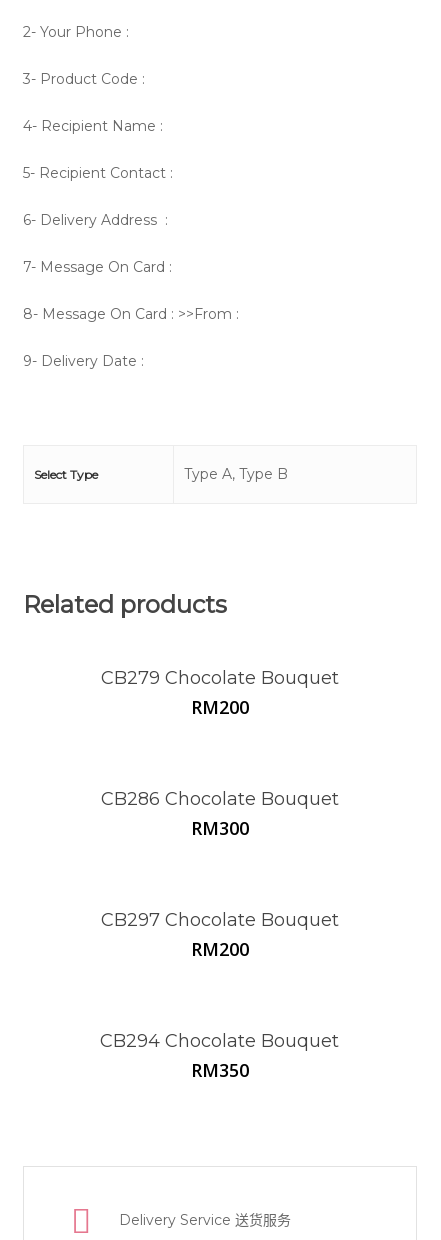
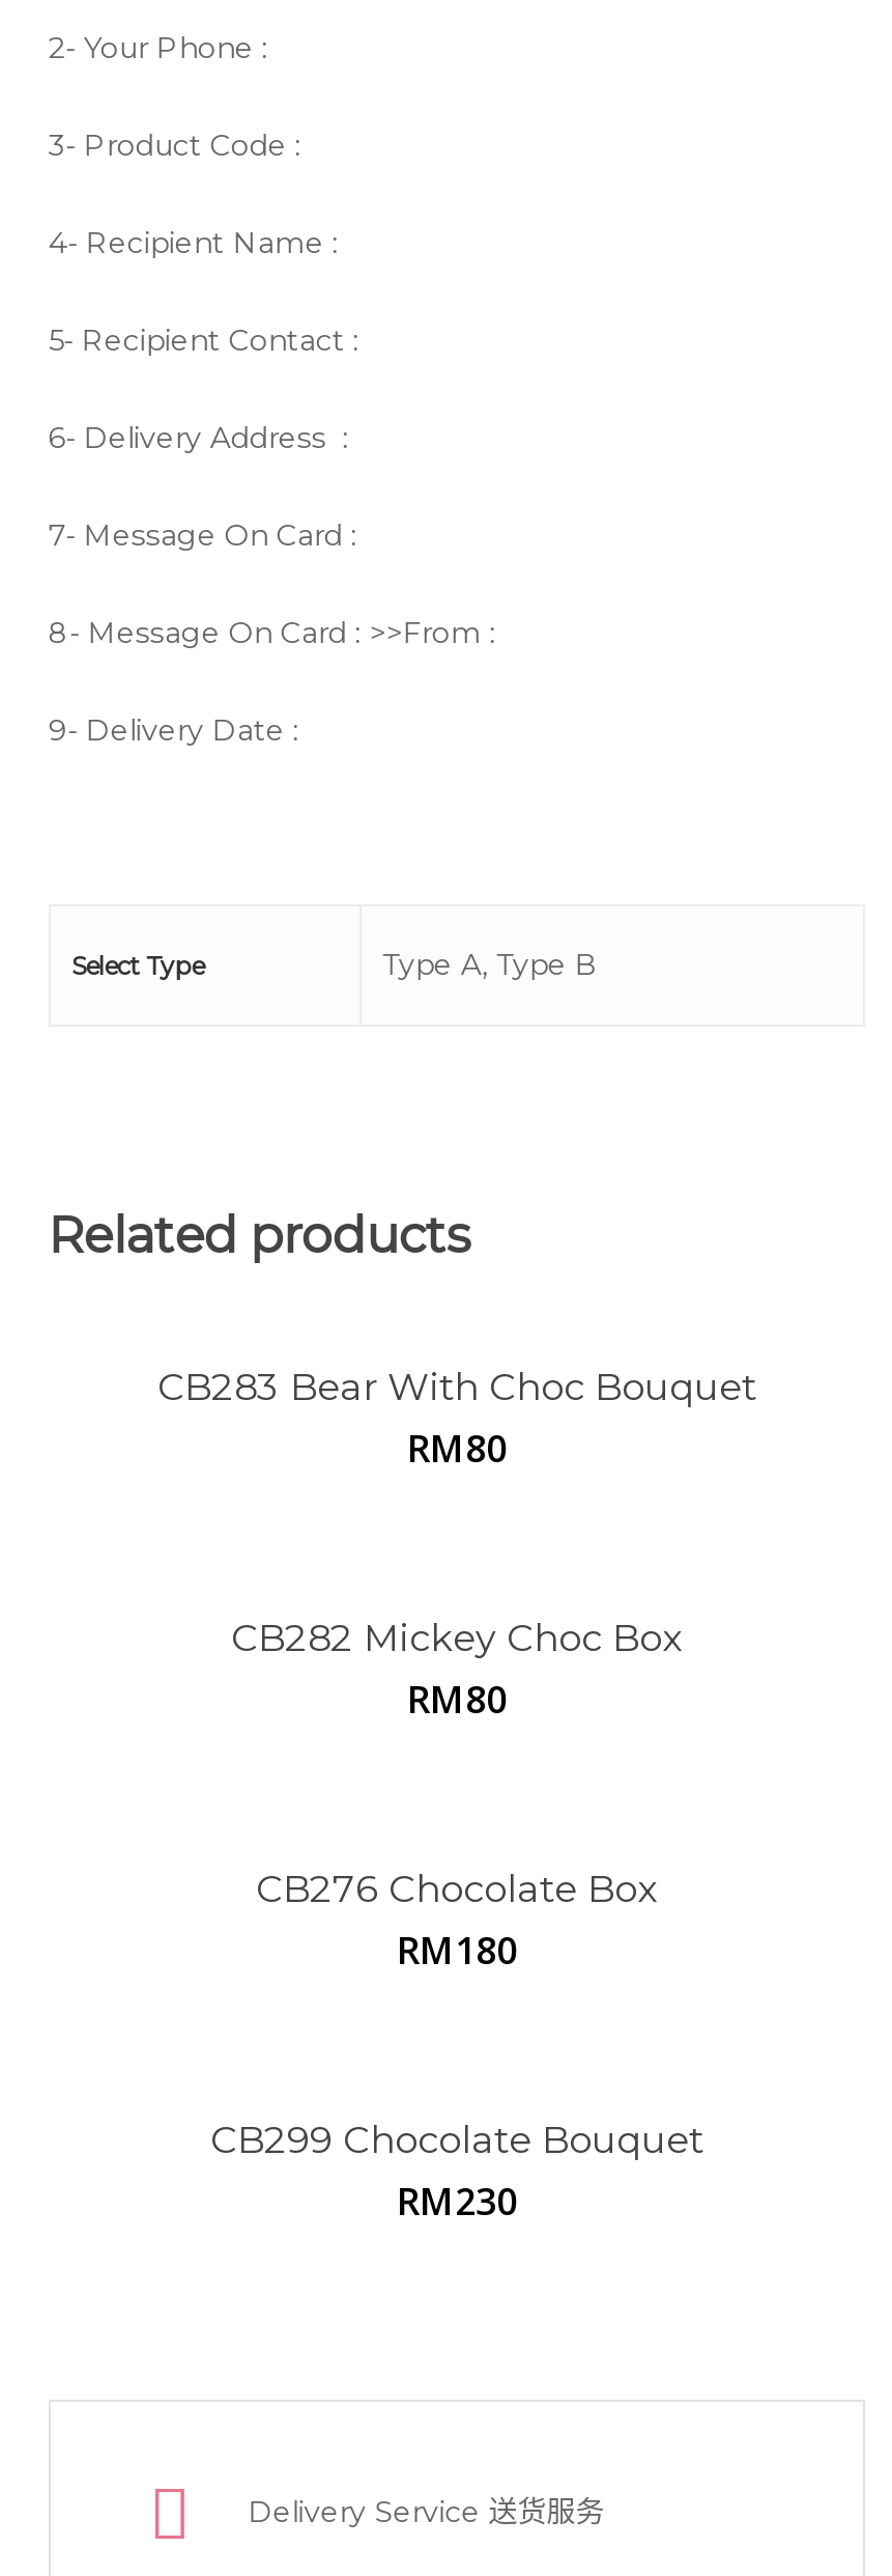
- CB279 Chocolate Bouquet
- RM200
+ CB283 Bear With Choc Bouquet
+ RM80

- CB286 Chocolate Bouquet
- RM300
+ CB282 Mickey Choc Box
+ RM80

- CB297 Chocolate Bouquet
- RM200
+ CB276 Chocolate Box
+ RM180

- CB294 Chocolate Bouquet
- RM350
+ CB299 Chocolate Bouquet
+ RM230
